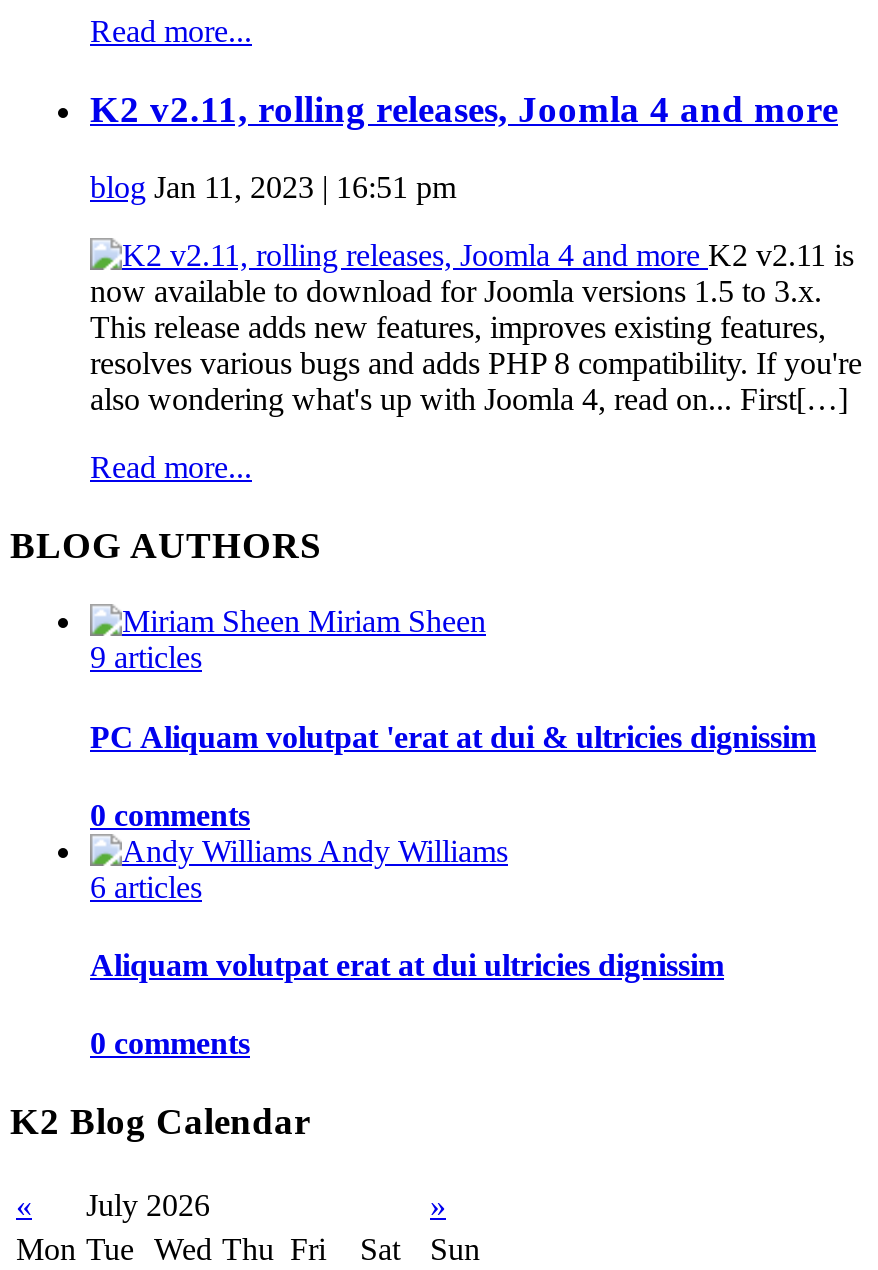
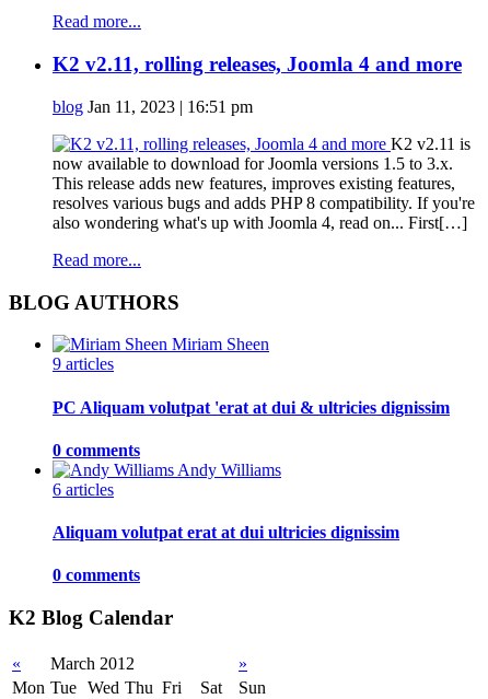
- July 2026
+ March 2012
